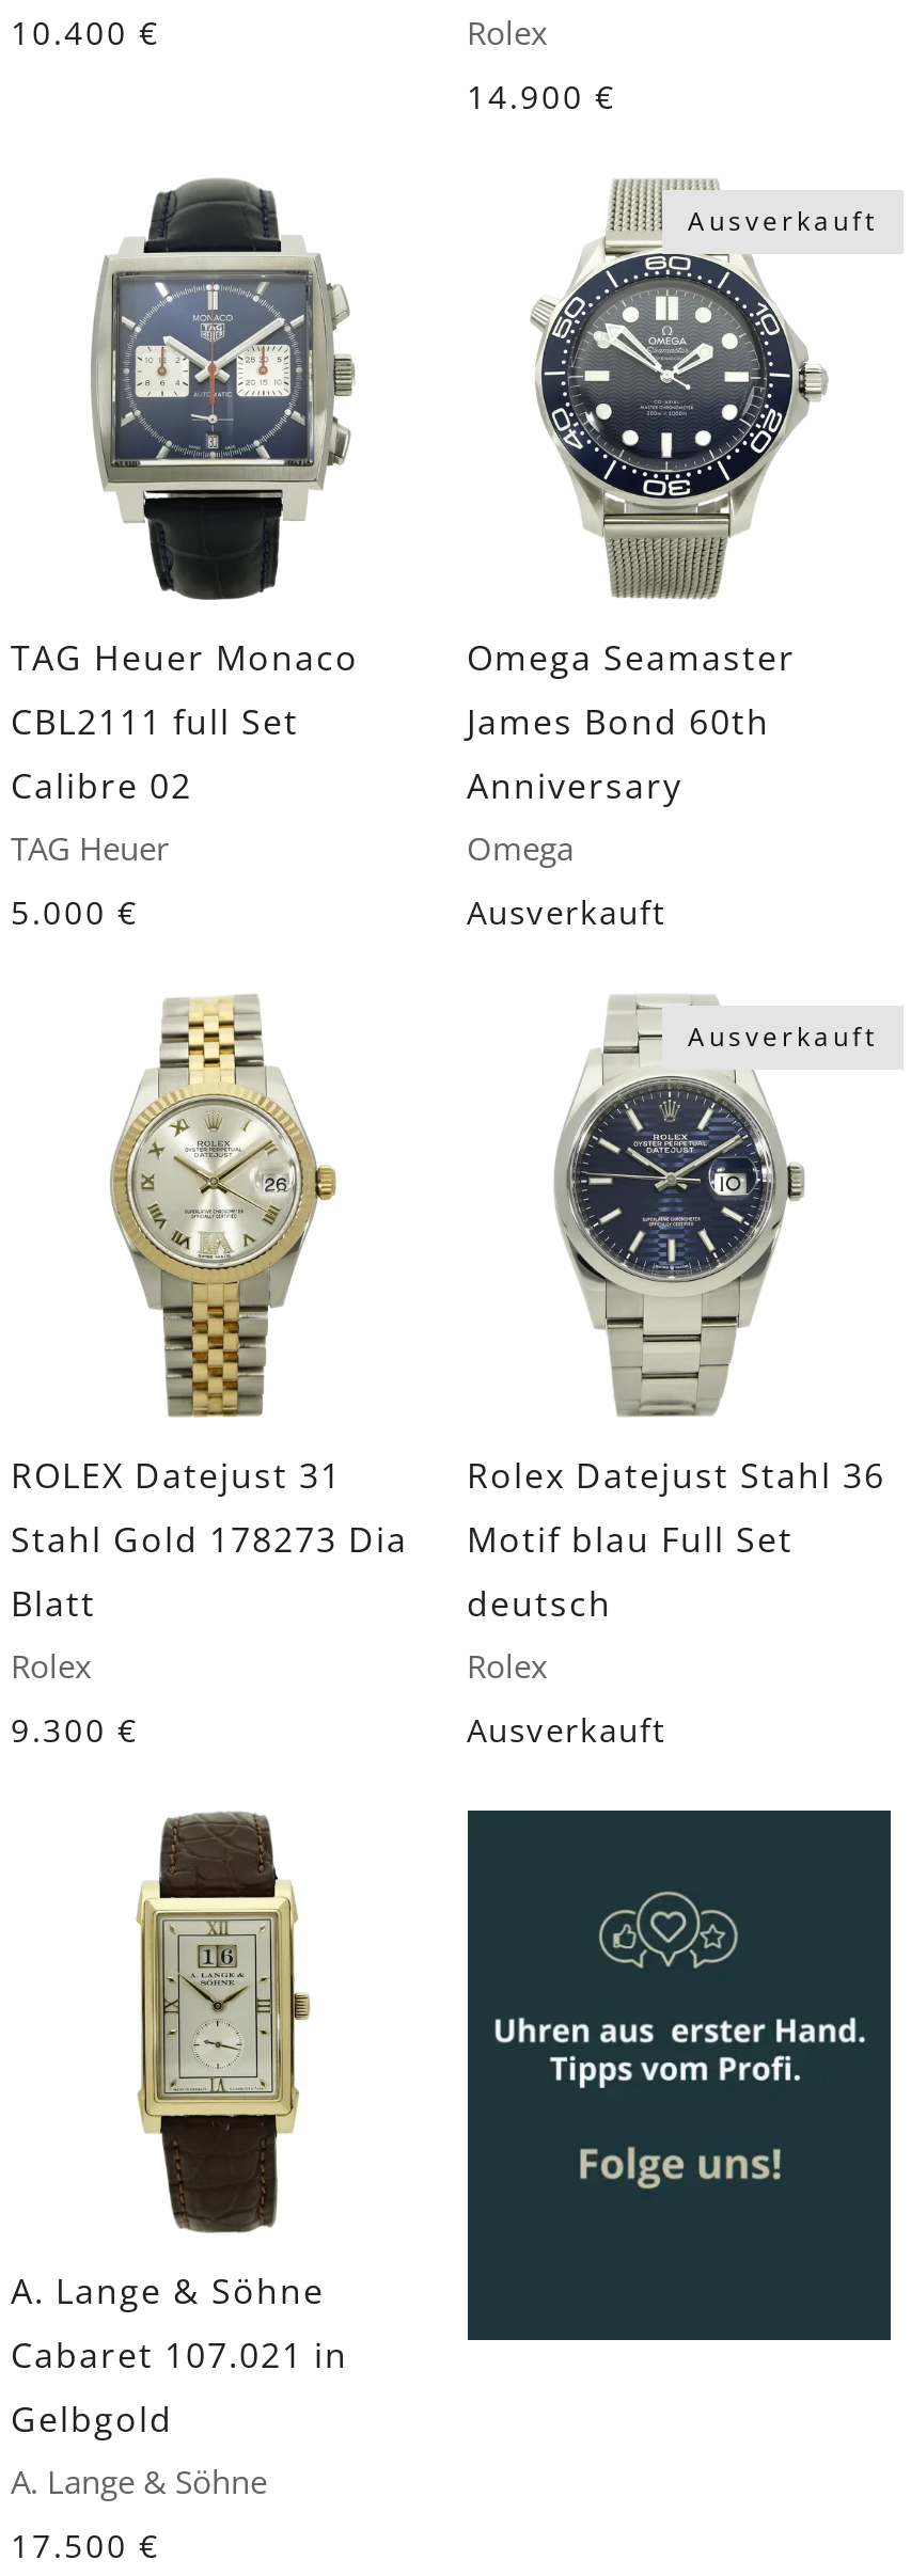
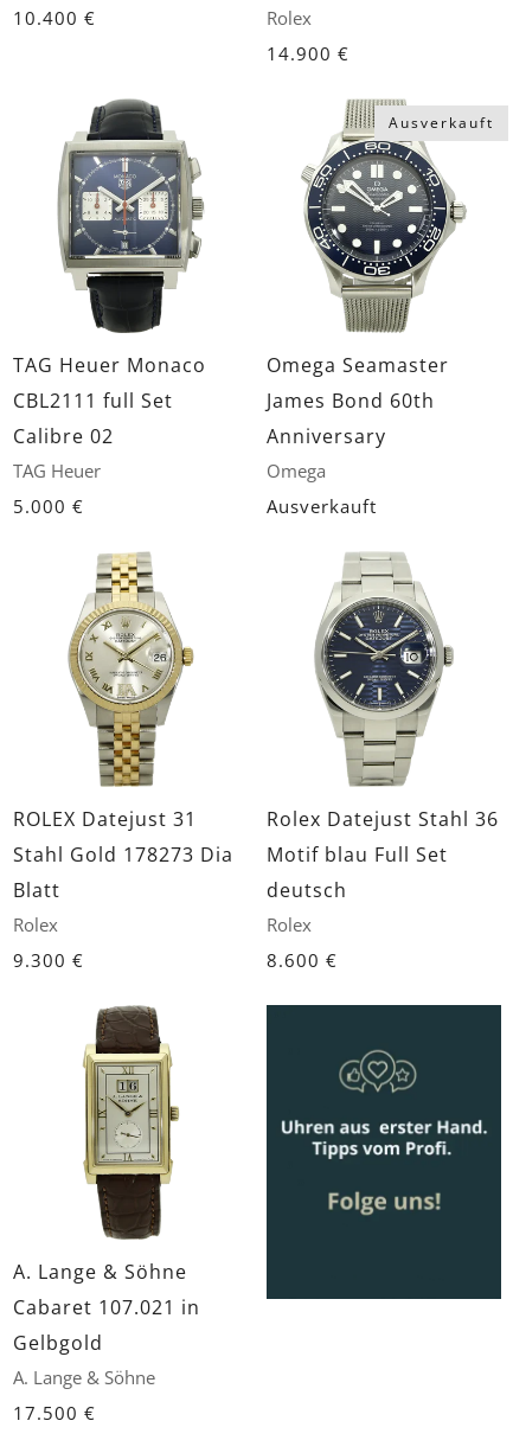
- Ausverkauft

- Ausverkauft
+ 8.600 €
